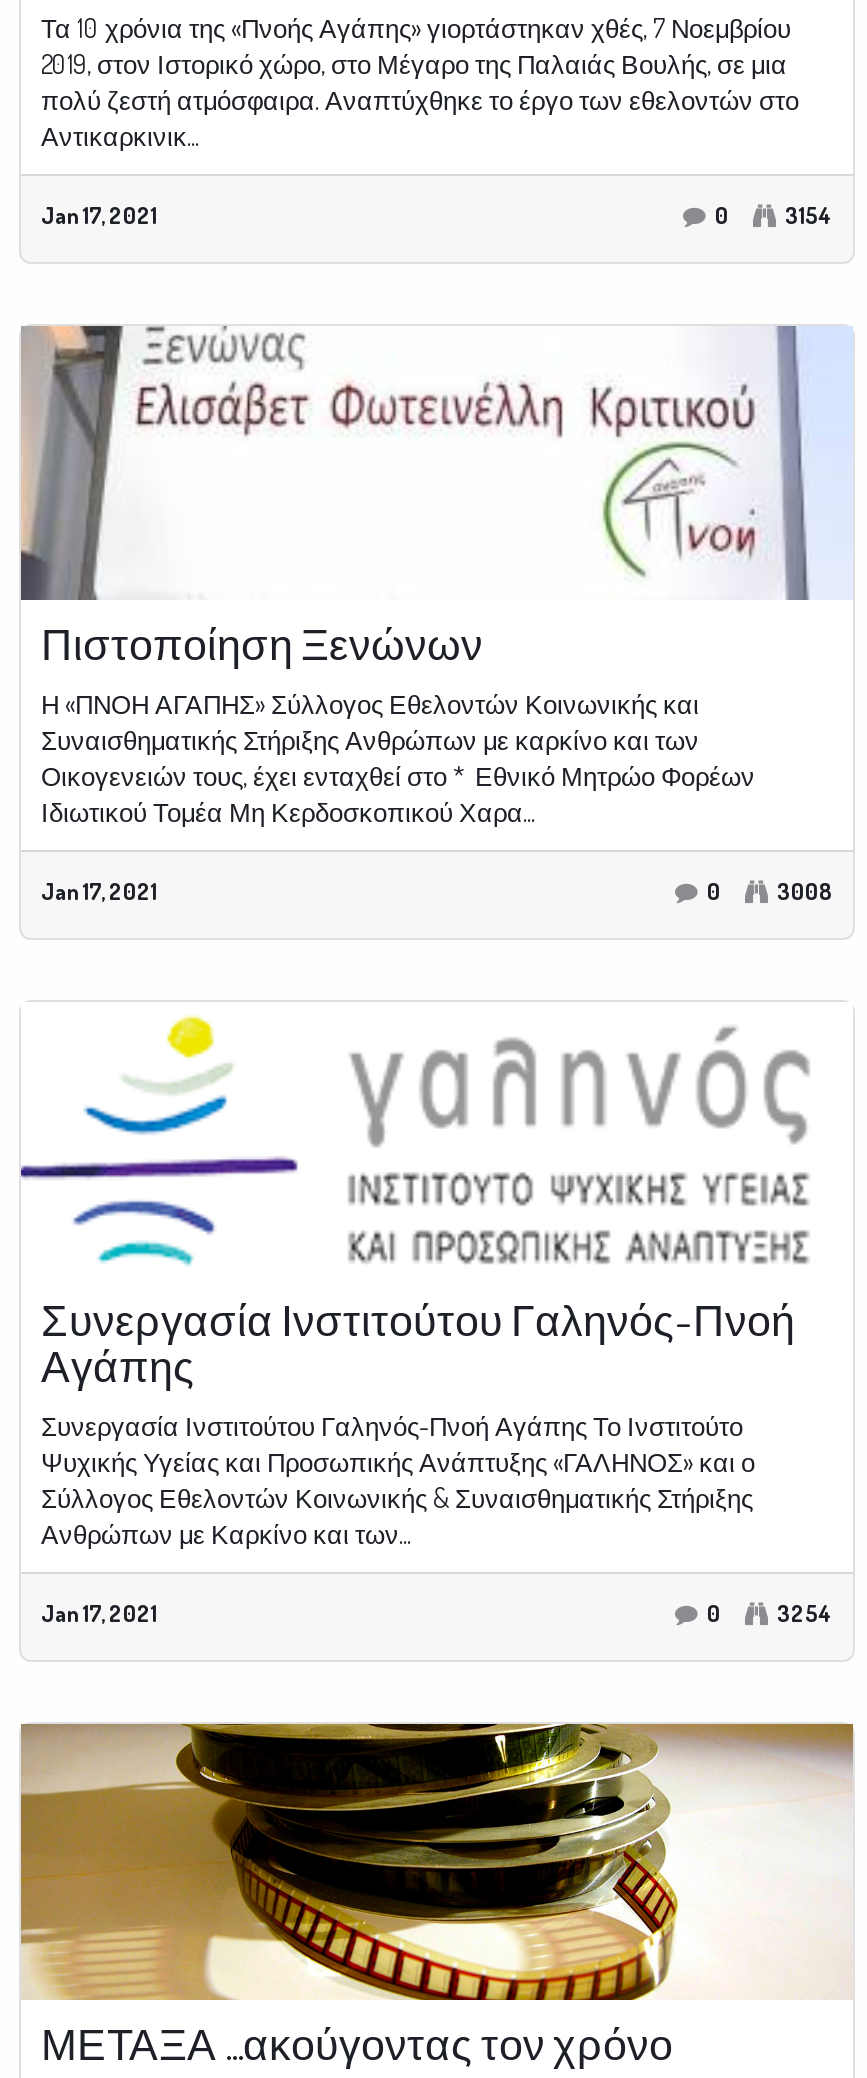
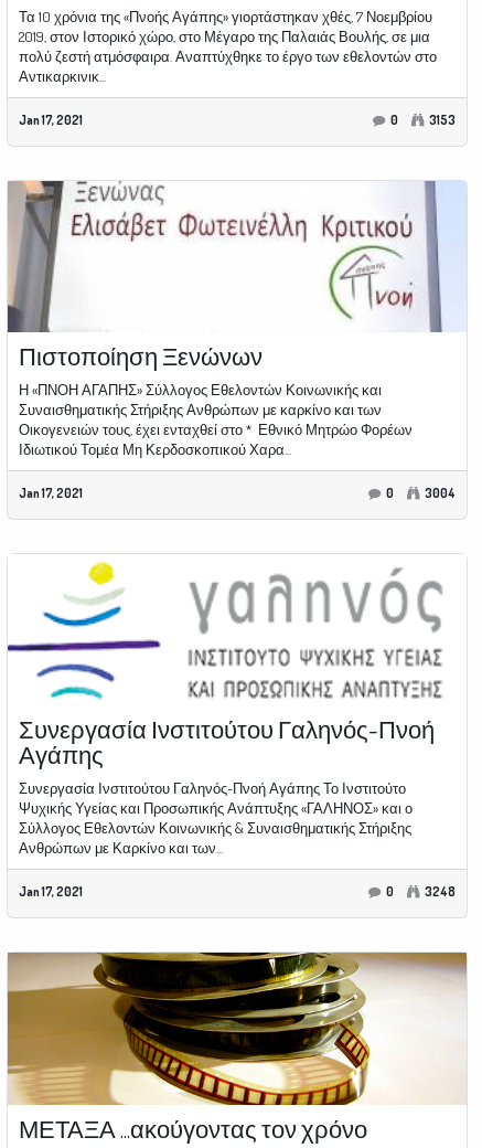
- 0 3154
+ 0 3153

- 0 3008
+ 0 3004

- 0 3254
+ 0 3248
